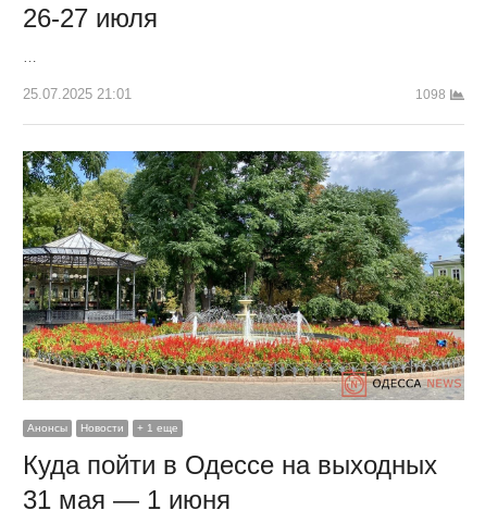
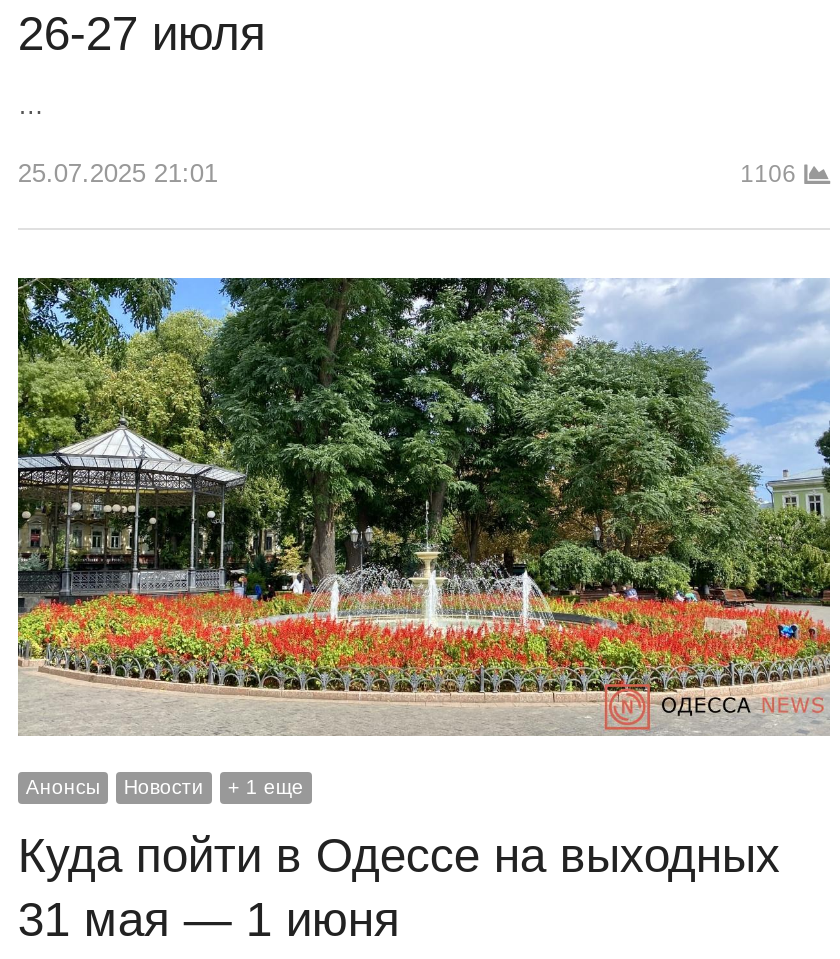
- 1098
+ 1106
